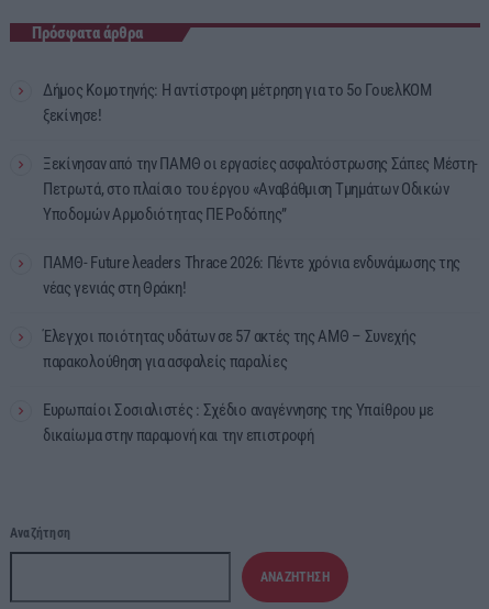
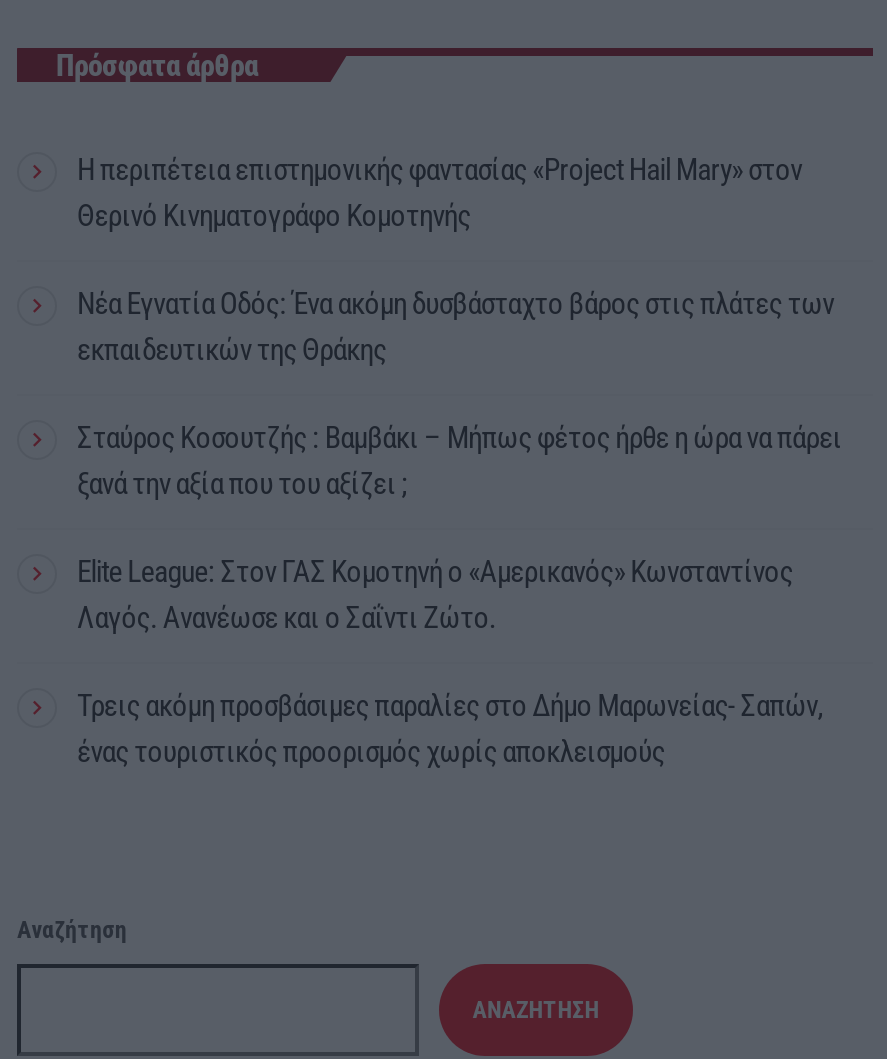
- Δήμος Κομοτηνής: Η αντίστροφη μέτρηση για το 5ο ΓουελΚΟΜ
- ξεκίνησε!
+ Η περιπέτεια επιστημονικής φαντασίας «Project Hail Mary» στον
+ Θερινό Κινηματογράφο Κομοτηνής

- Ξεκίνησαν από την ΠΑΜΘ οι εργασίες ασφαλτόστρωσης Σάπες Μέστη-
- Πετρωτά, στο πλαίσιο του έργου «Αναβάθμιση Τμημάτων Οδικών
- Υποδομών Αρμοδιότητας ΠΕ Ροδόπης”
+ Νέα Εγνατία Οδός: Ένα ακόμη δυσβάσταχτο βάρος στις πλάτες των
+ εκπαιδευτικών της Θράκης

- ΠΑΜΘ- Future λeaders Thrace 2026: Πέντε χρόνια ενδυνάμωσης της
- νέας γενιάς στη Θράκη!
+ Σταύρος Κοσουτζής : Βαμβάκι – Μήπως φέτος ήρθε η ώρα να πάρει
+ ξανά την αξία που του αξίζει ;

- Έλεγχοι ποιότητας υδάτων σε 57 ακτές της ΑΜΘ – Συνεχής
- παρακολούθηση για ασφαλείς παραλίες
+ Elite League: Στον ΓΑΣ Κομοτηνή ο «Αμερικανός» Κωνσταντίνος
+ Λαγός. Ανανέωσε και ο Σαΐντι Ζώτο.

- Ευρωπαίοι Σοσιαλιστές : Σχέδιο αναγέννησης της Υπαίθρου με
- δικαίωμα στην παραμονή και την επιστροφή
+ Τρεις ακόμη προσβάσιμες παραλίες στο Δήμο Μαρωνείας- Σαπών,
+ ένας τουριστικός προορισμός χωρίς αποκλεισμούς
